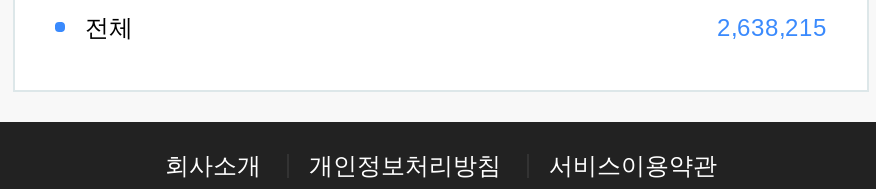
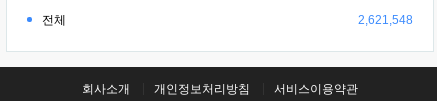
- 2,638,215
+ 2,621,548
